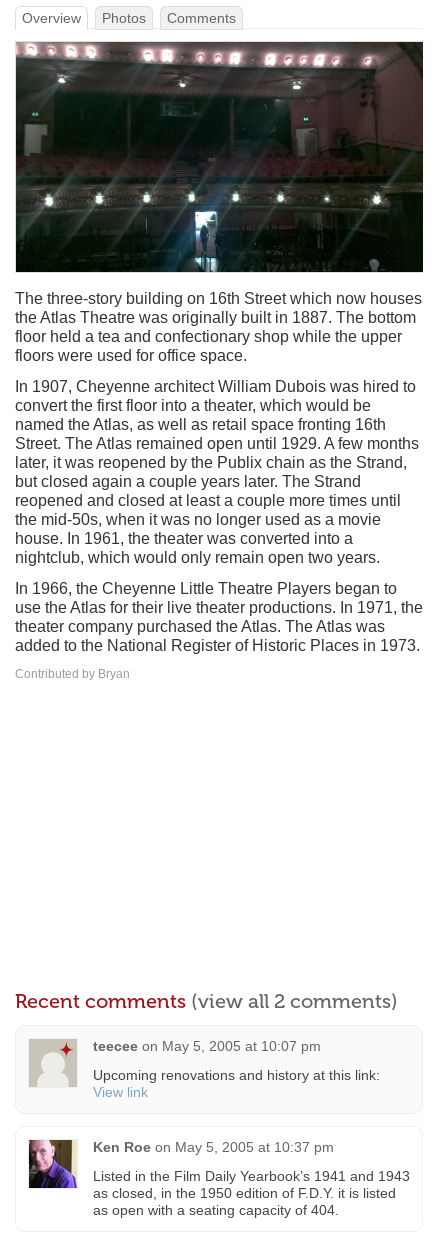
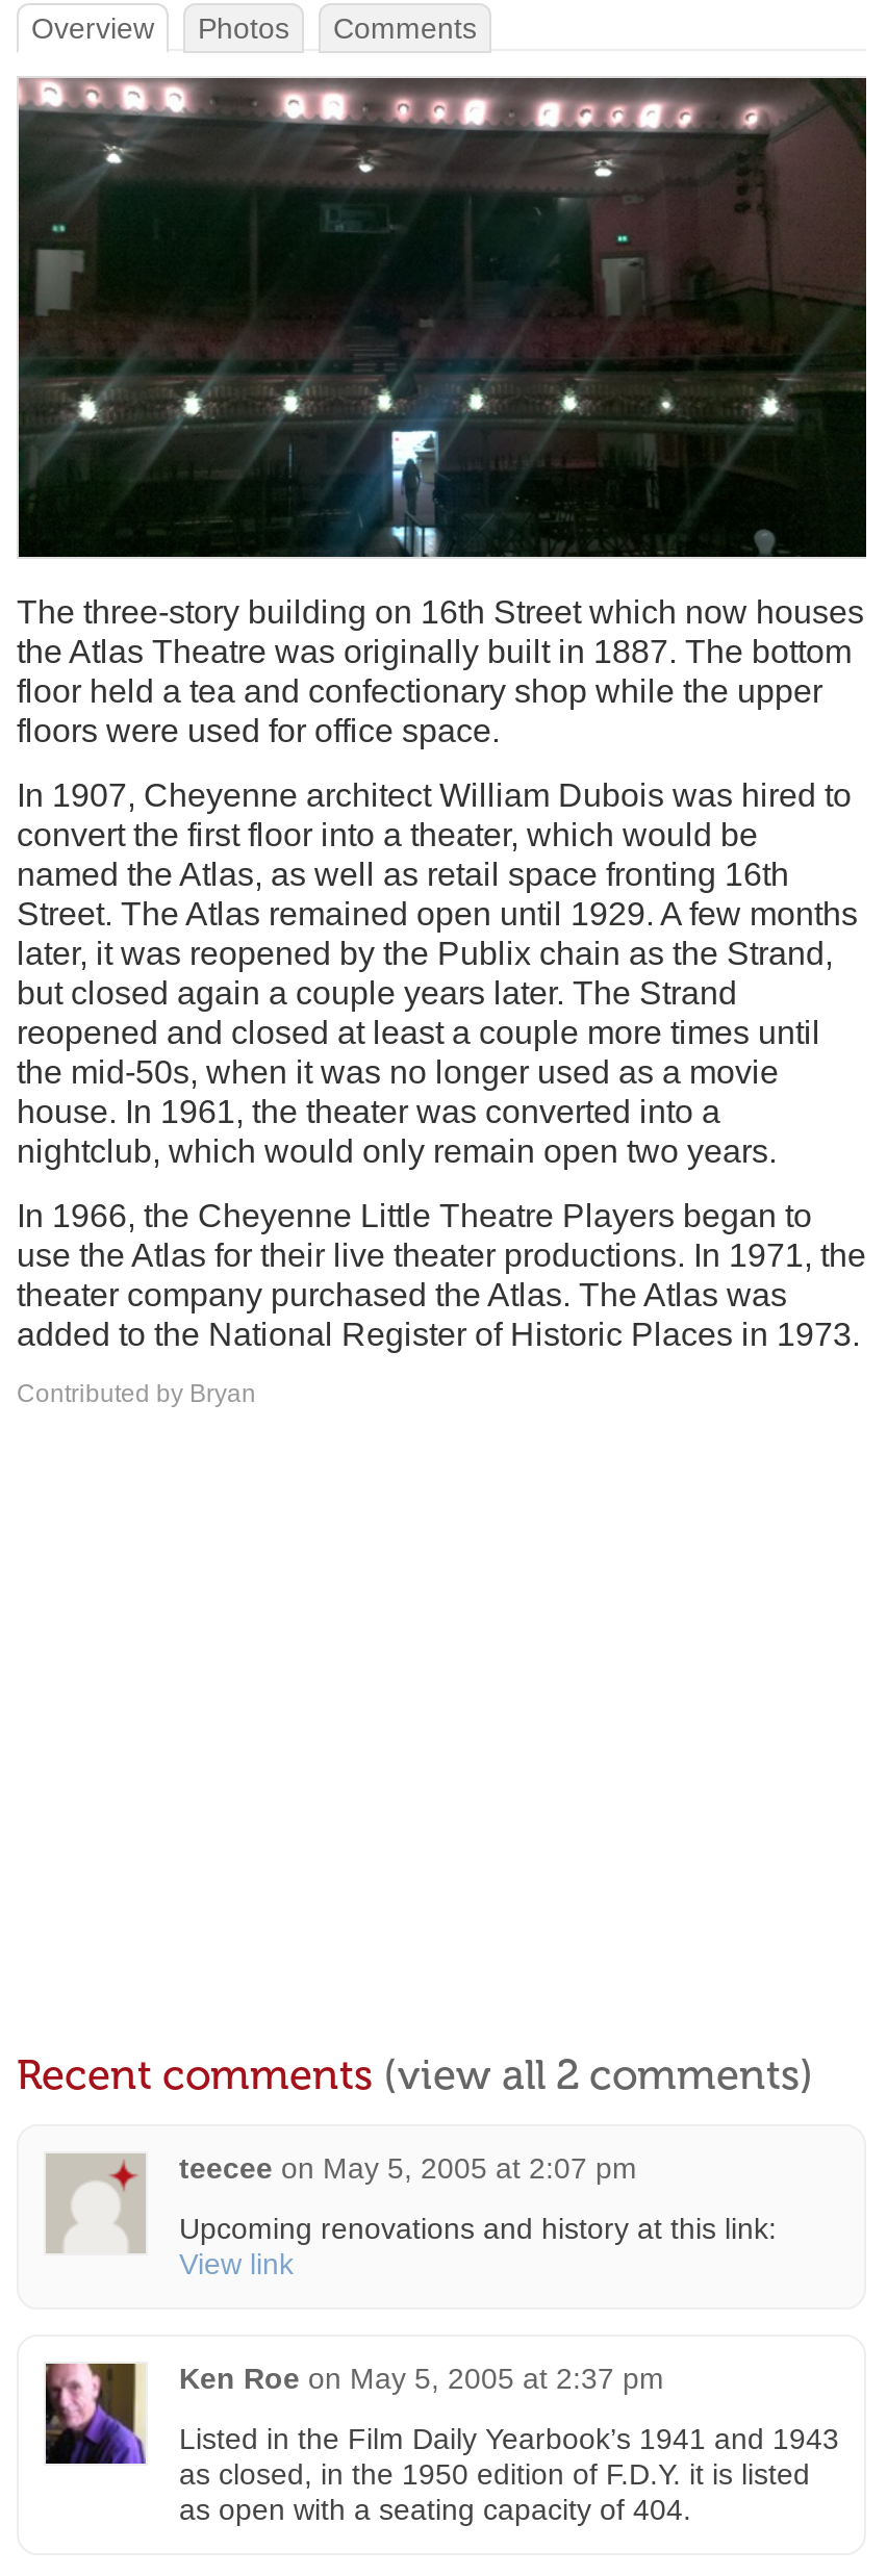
- teecee on May 5, 2005 at 10:07 pm
+ teecee on May 5, 2005 at 2:07 pm

- Ken Roe on May 5, 2005 at 10:37 pm
+ Ken Roe on May 5, 2005 at 2:37 pm
